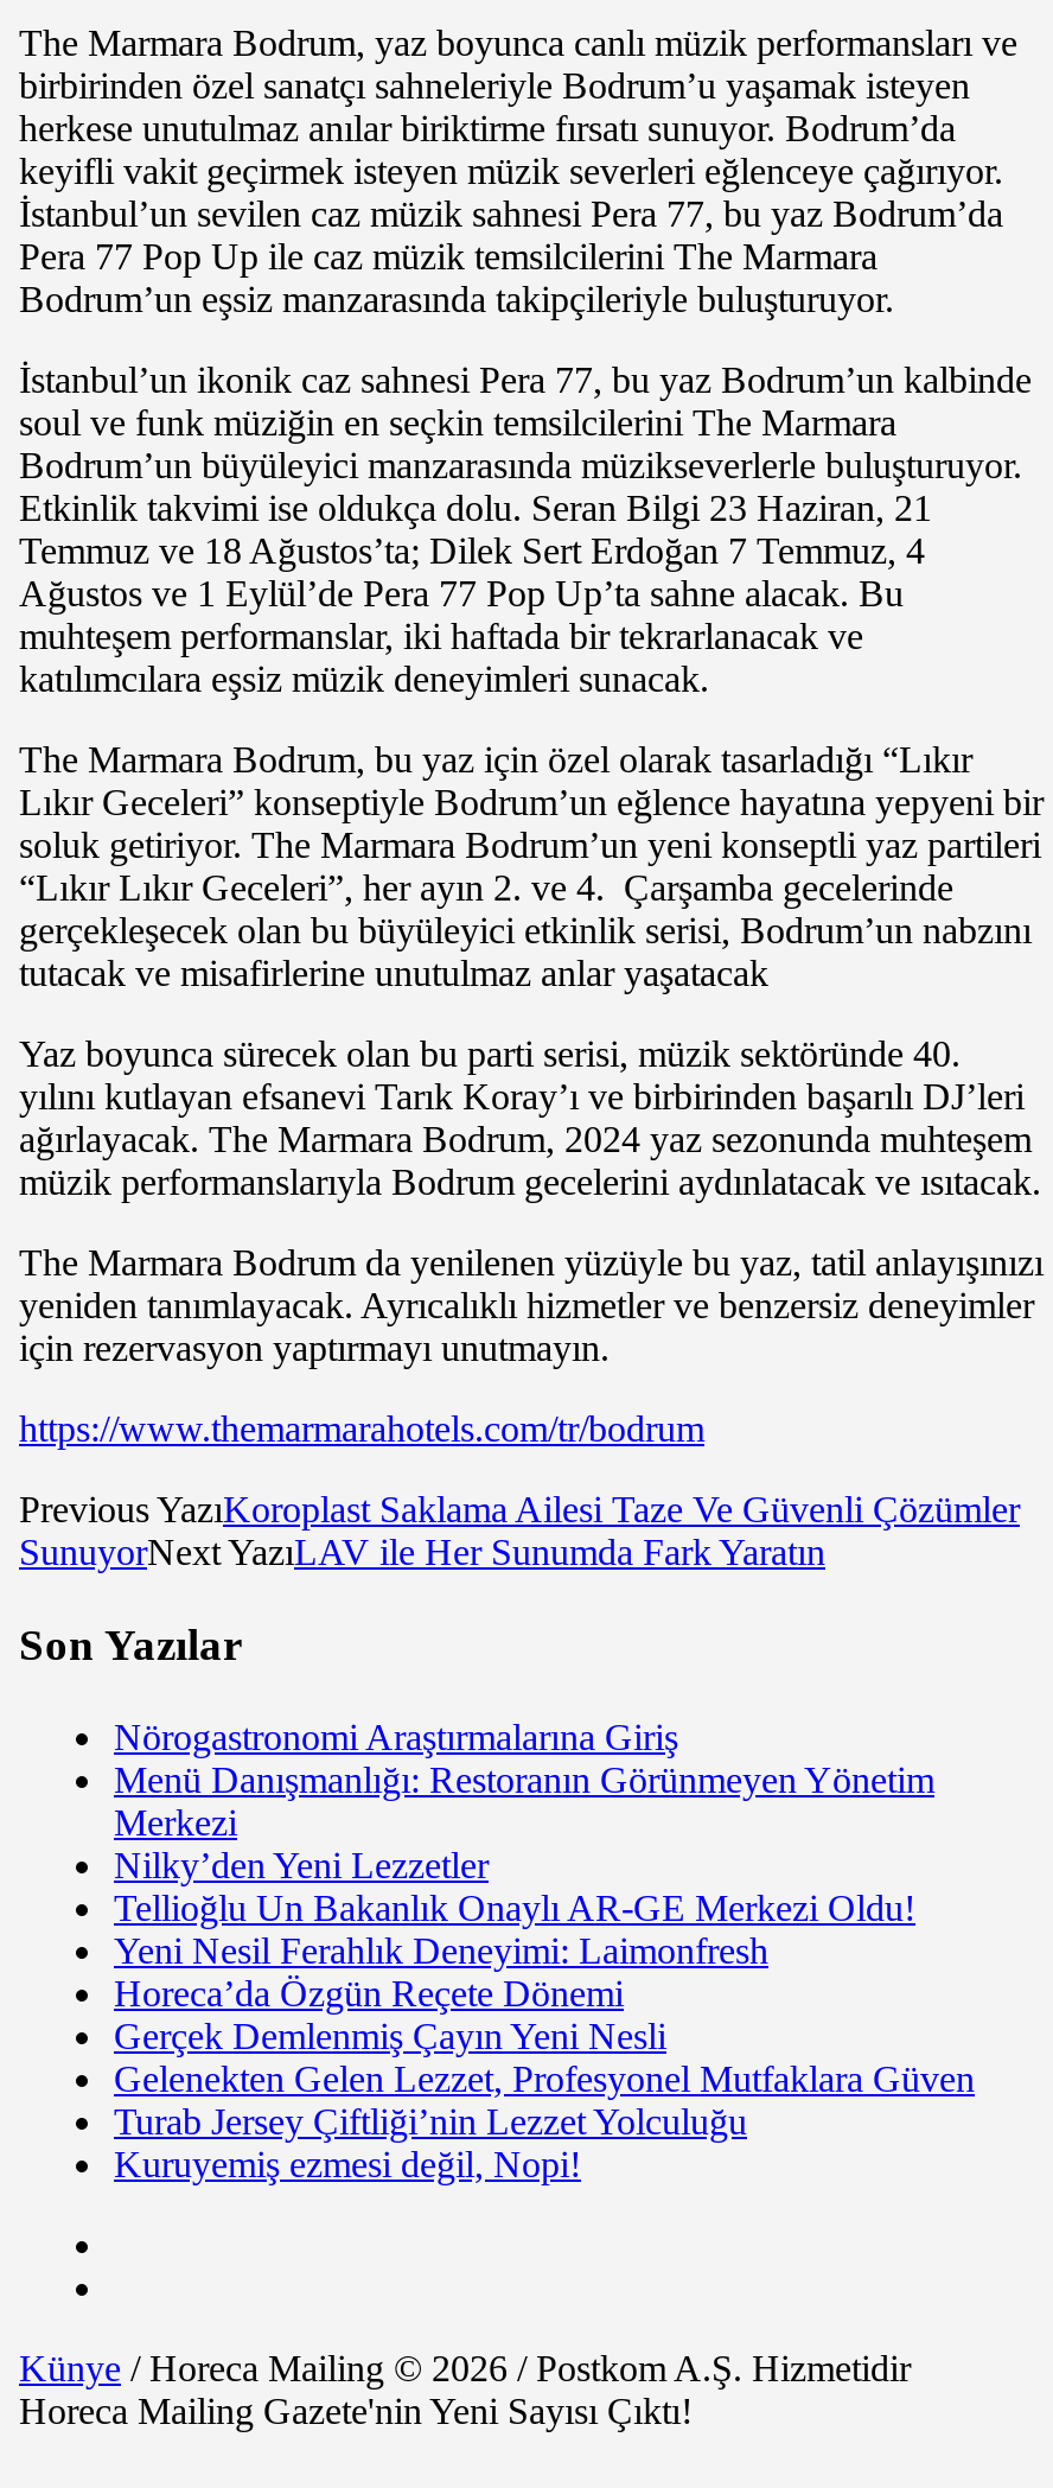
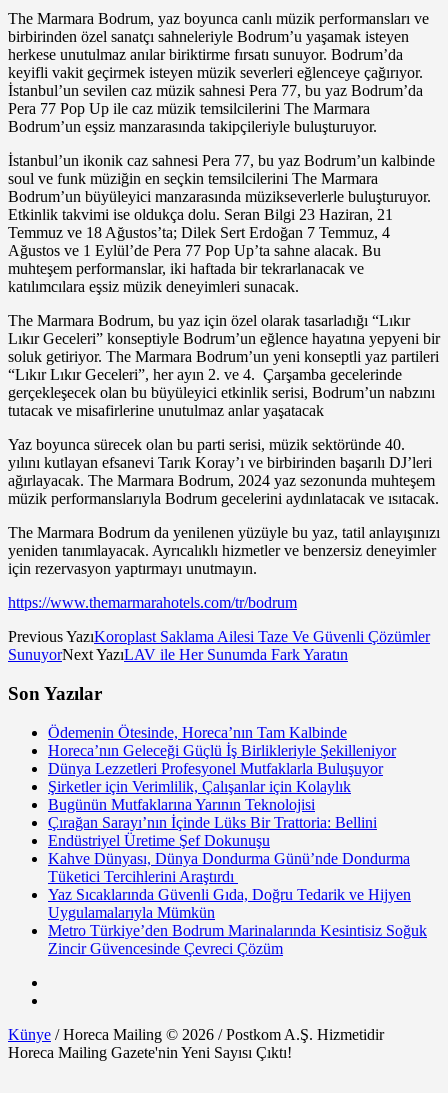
- Nörogastronomi Araştırmalarına Giriş
- Menü Danışmanlığı: Restoranın Görünmeyen Yönetim
- Merkezi
- Nilky’den Yeni Lezzetler
- Tellioğlu Un Bakanlık Onaylı AR-GE Merkezi Oldu!
- Yeni Nesil Ferahlık Deneyimi: Laimonfresh
- Horeca’da Özgün Reçete Dönemi
- Gerçek Demlenmiş Çayın Yeni Nesli
- Gelenekten Gelen Lezzet, Profesyonel Mutfaklara Güven
- Turab Jersey Çiftliği’nin Lezzet Yolculuğu
- Kuruyemiş ezmesi değil, Nopi!
+ Ödemenin Ötesinde, Horeca’nın Tam Kalbinde
+ Horeca’nın Geleceği Güçlü İş Birlikleriyle Şekilleniyor
+ Dünya Lezzetleri Profesyonel Mutfaklarla Buluşuyor
+ Şirketler için Verimlilik, Çalışanlar için Kolaylık
+ Bugünün Mutfaklarına Yarının Teknolojisi
+ Çırağan Sarayı’nın İçinde Lüks Bir Trattoria: Bellini
+ Endüstriyel Üretime Şef Dokunuşu
+ Kahve Dünyası, Dünya Dondurma Günü’nde Dondurma
+ Tüketici Tercihlerini Araştırdı
+ Yaz Sıcaklarında Güvenli Gıda, Doğru Tedarik ve Hijyen
+ Uygulamalarıyla Mümkün
+ Metro Türkiye’den Bodrum Marinalarında Kesintisiz Soğuk
+ Zincir Güvencesinde Çevreci Çözüm
